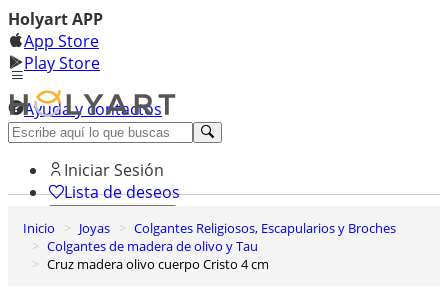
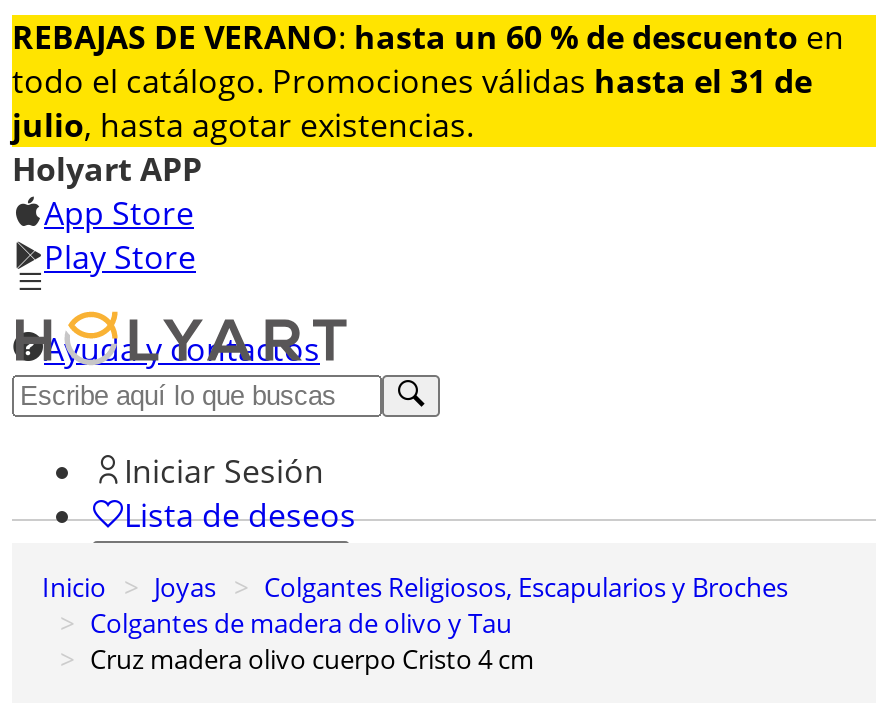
+ [image]
+ REBAJAS DE VERANO: hasta un 60 % de descuento en
+ todo el catálogo. Promociones válidas hasta el 31 de
+ julio, hasta agotar existencias.
